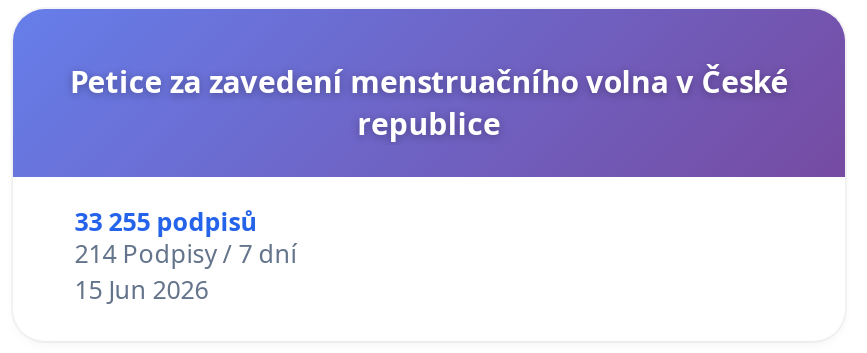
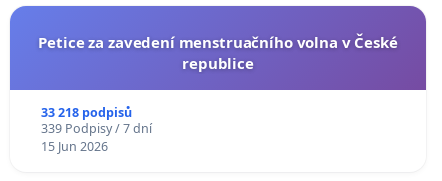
- 33 255 podpisů
+ 33 218 podpisů

- 214 Podpisy / 7 dní
+ 339 Podpisy / 7 dní
